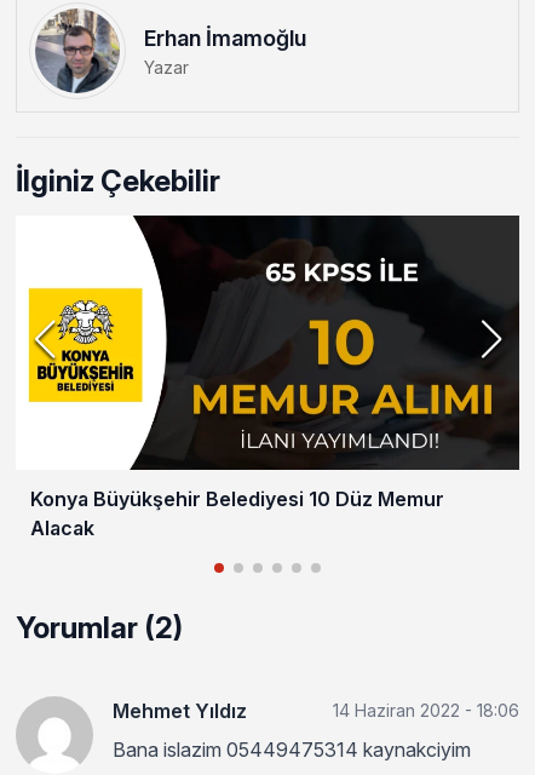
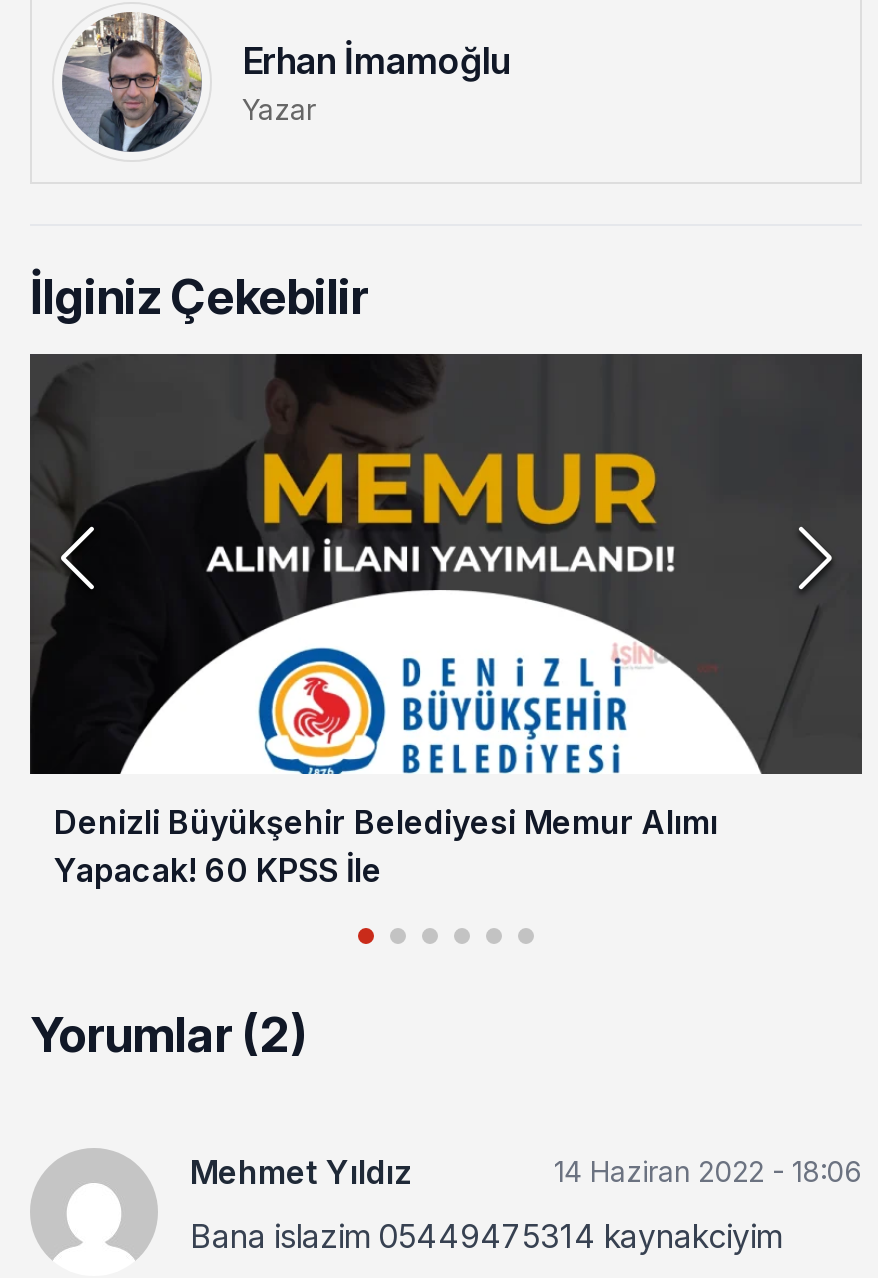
- [image]
- Konya Büyükşehir Belediyesi 10 Düz Memur
- Alacak
+ [image]
+ Denizli Büyükşehir Belediyesi Memur Alımı
+ Yapacak! 60 KPSS İle
